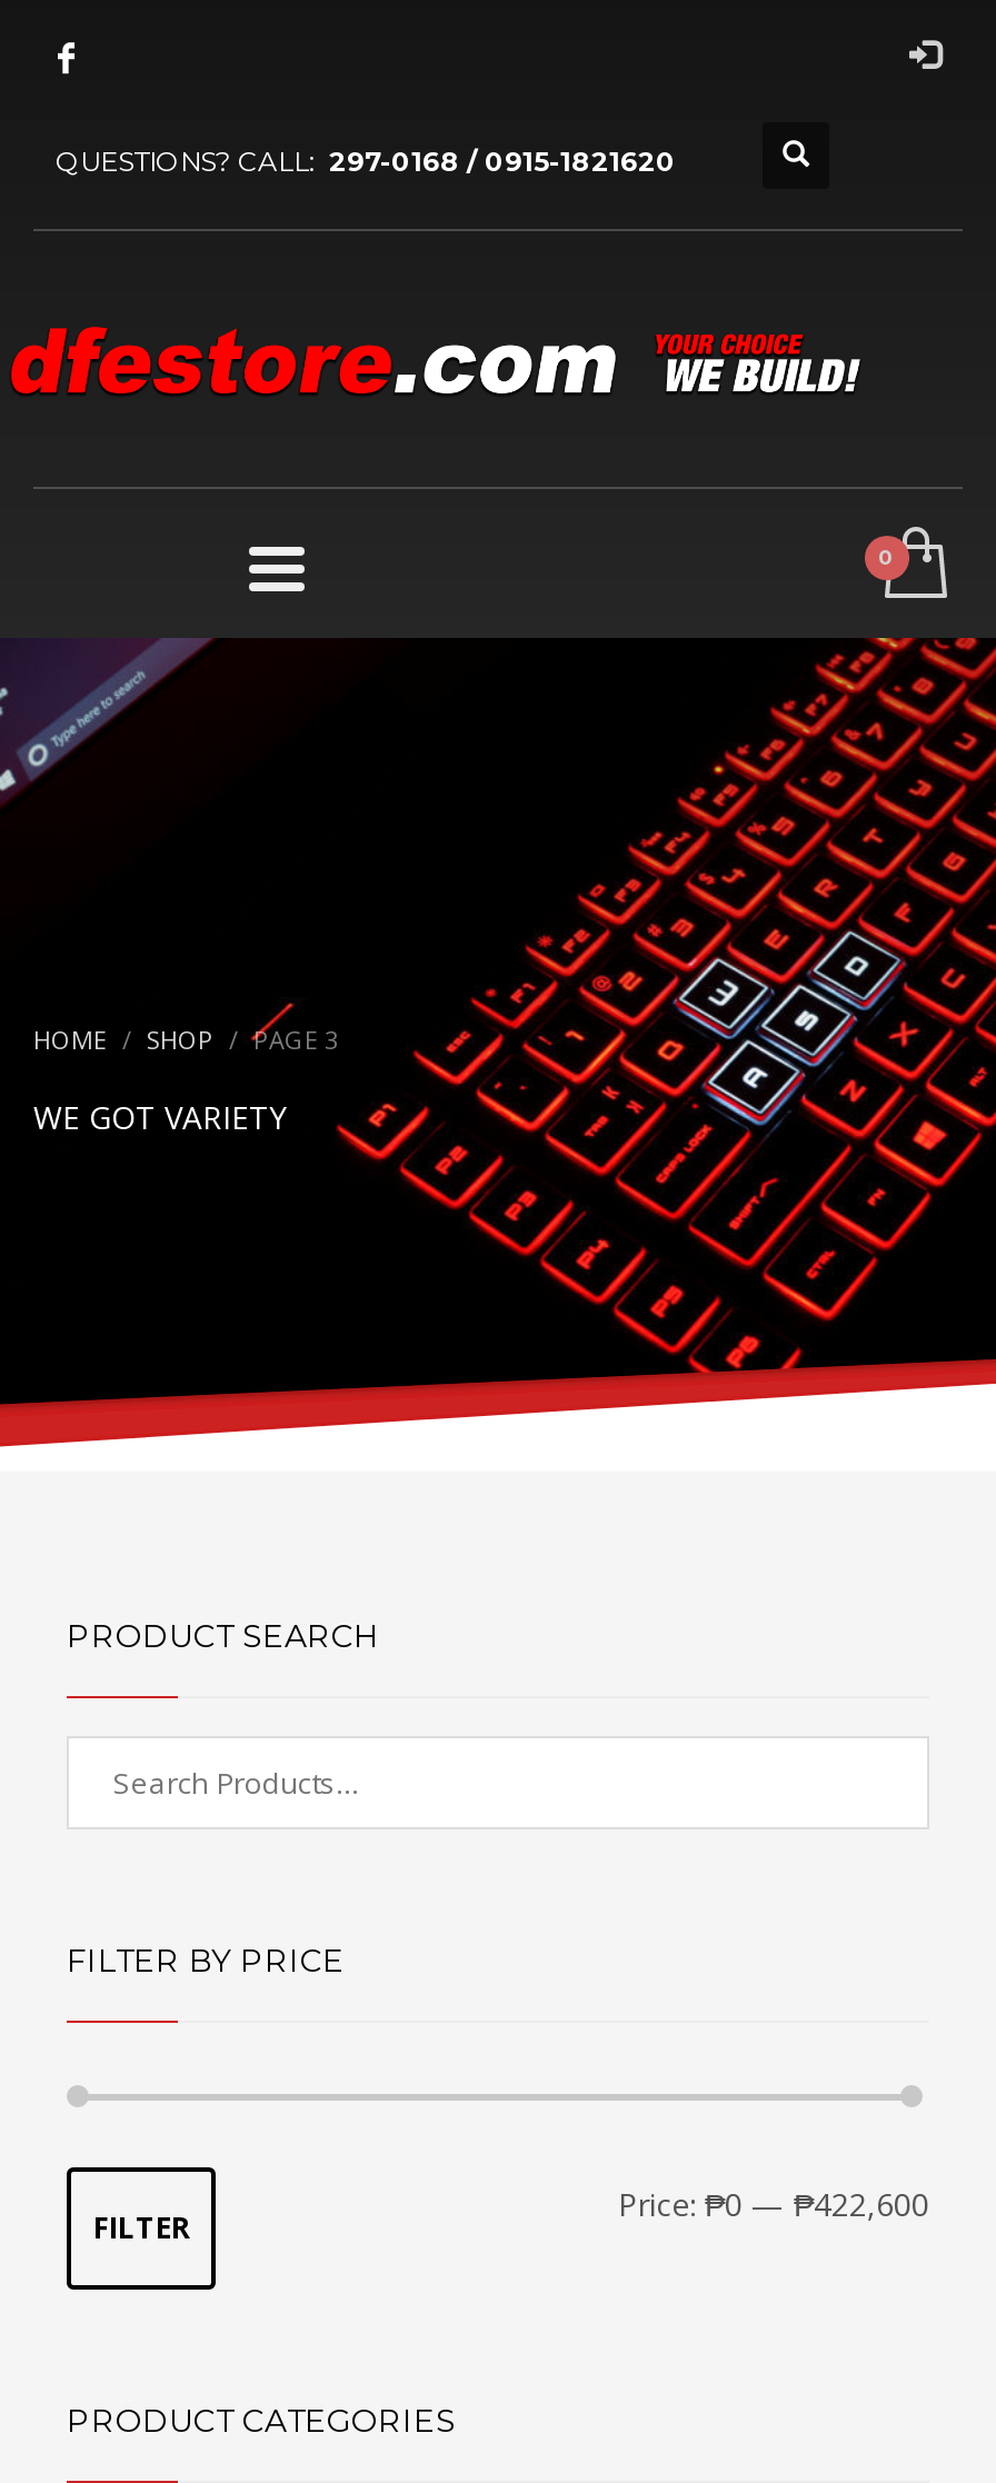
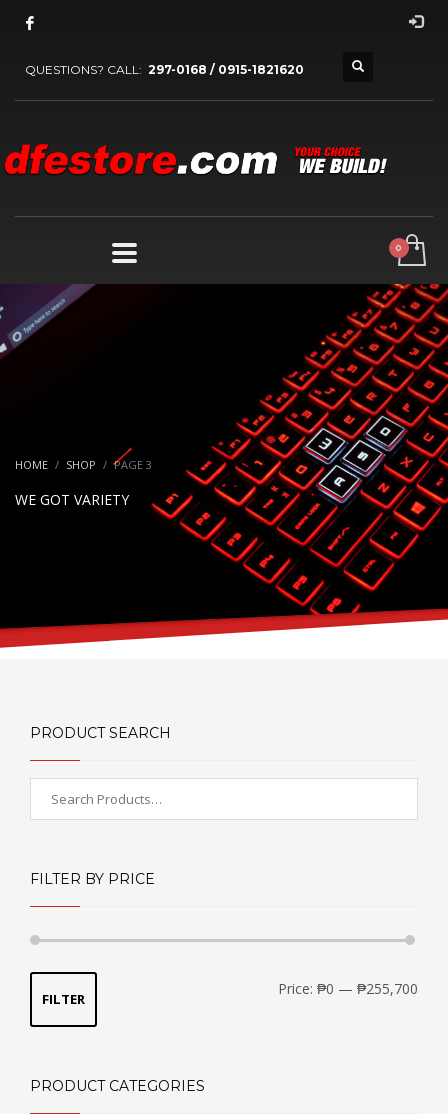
- Price: ₱0 — ₱422,600
+ Price: ₱0 — ₱255,700
